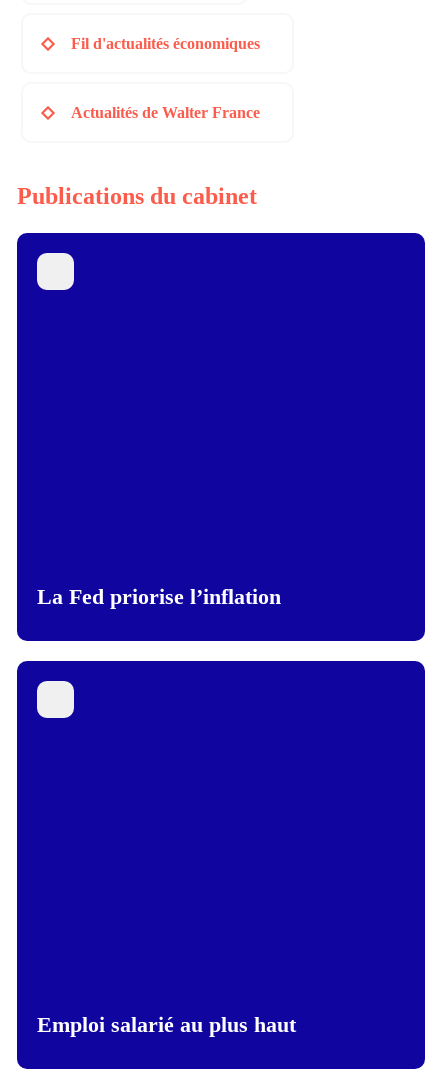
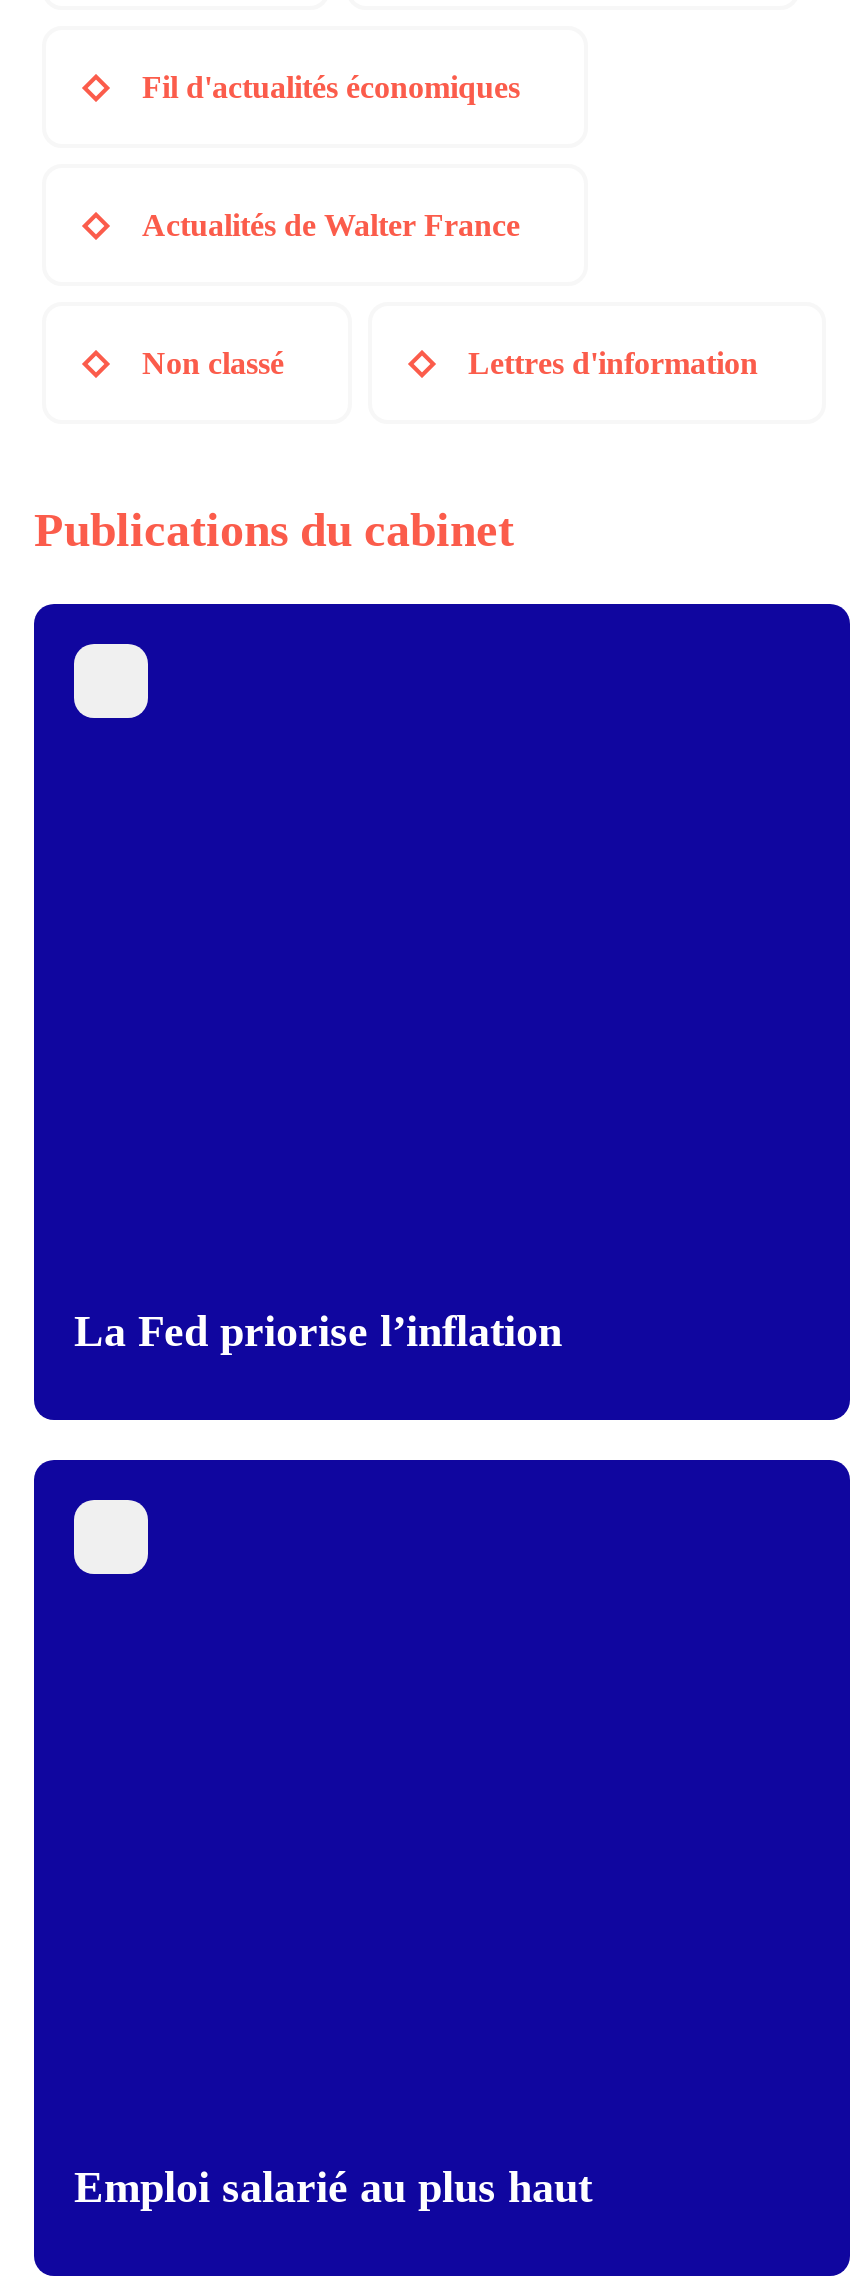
+ Non classé
+ Lettres d'information
